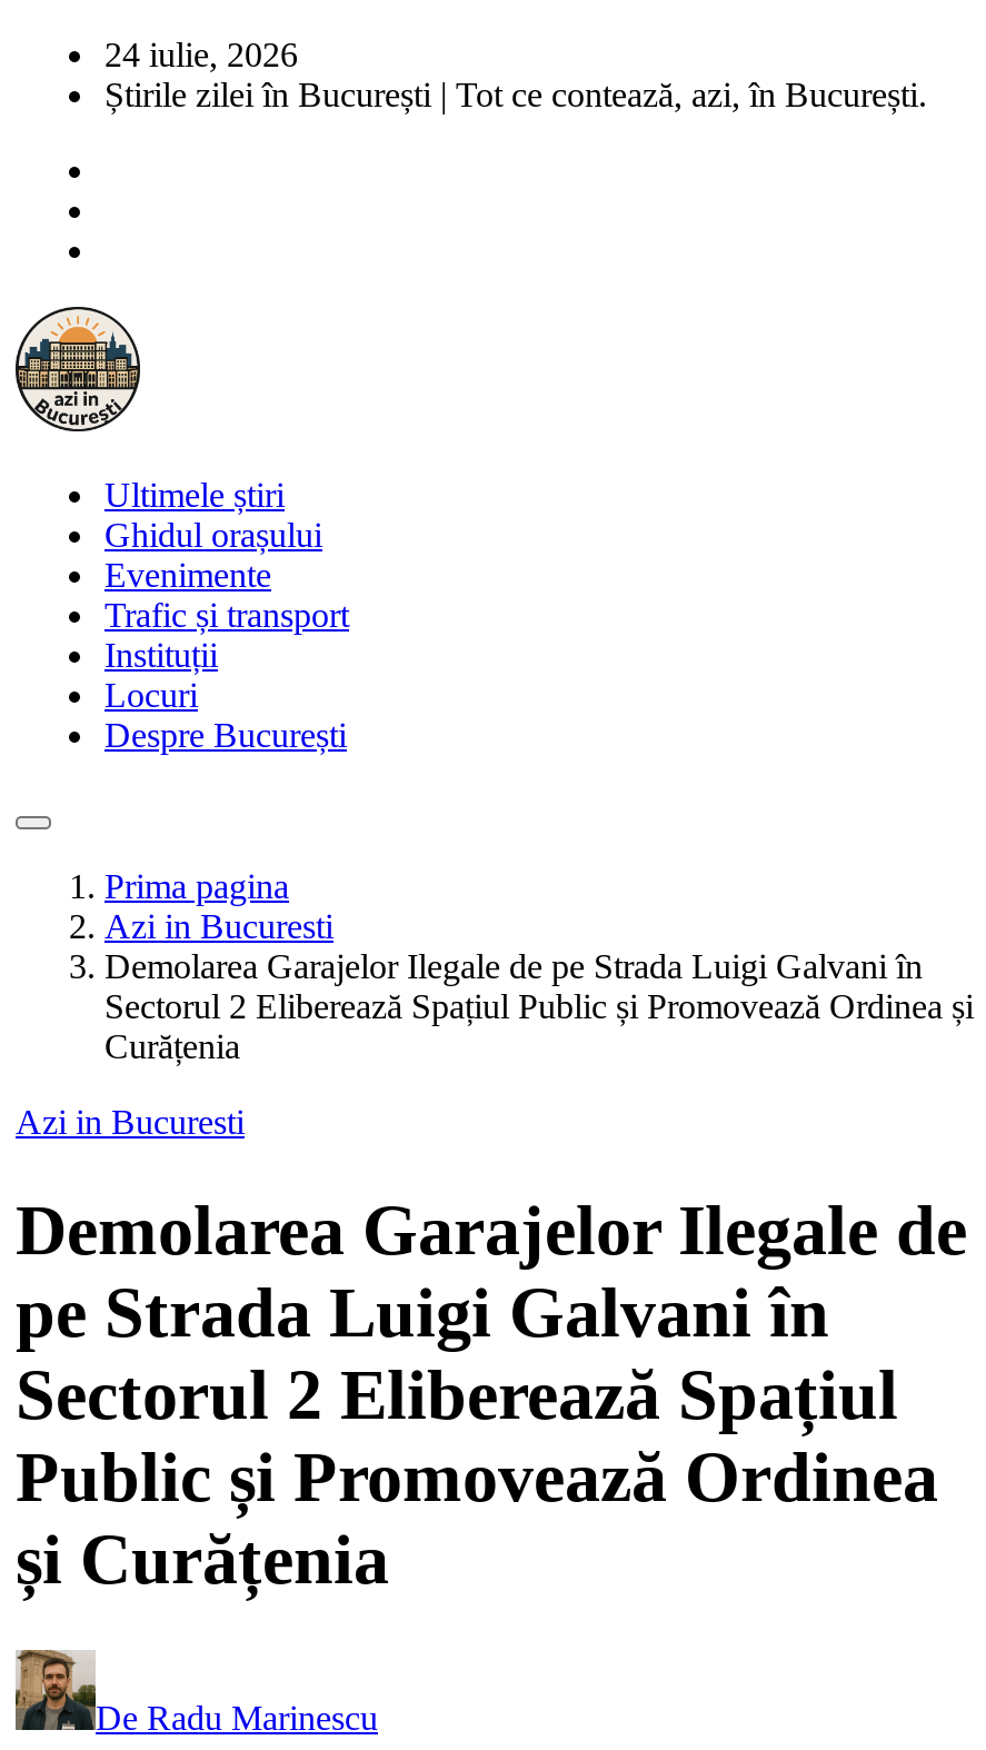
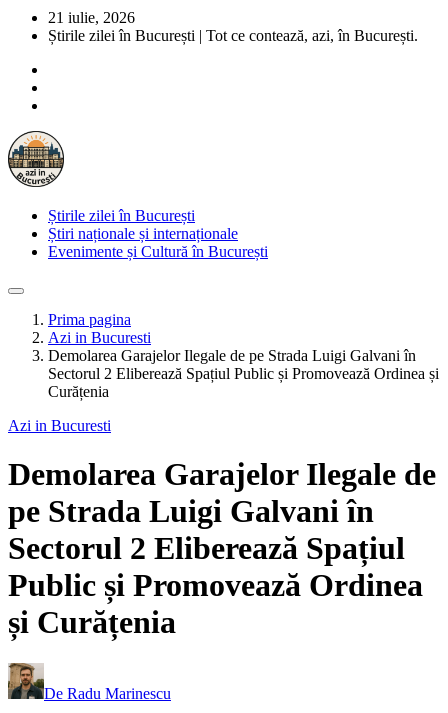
- 24 iulie, 2026
+ 21 iulie, 2026

- Ultimele știri
- Ghidul orașului
- Evenimente
- Trafic și transport
- Instituții
- Locuri
- Despre București
+ Știrile zilei în București
+ Știri naționale și internaționale
+ Evenimente și Cultură în București
